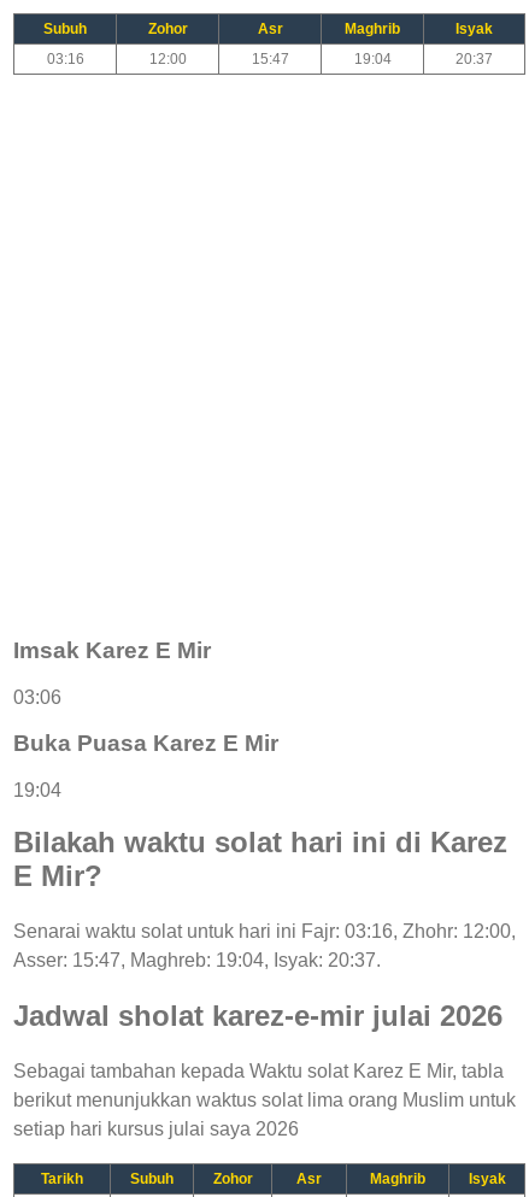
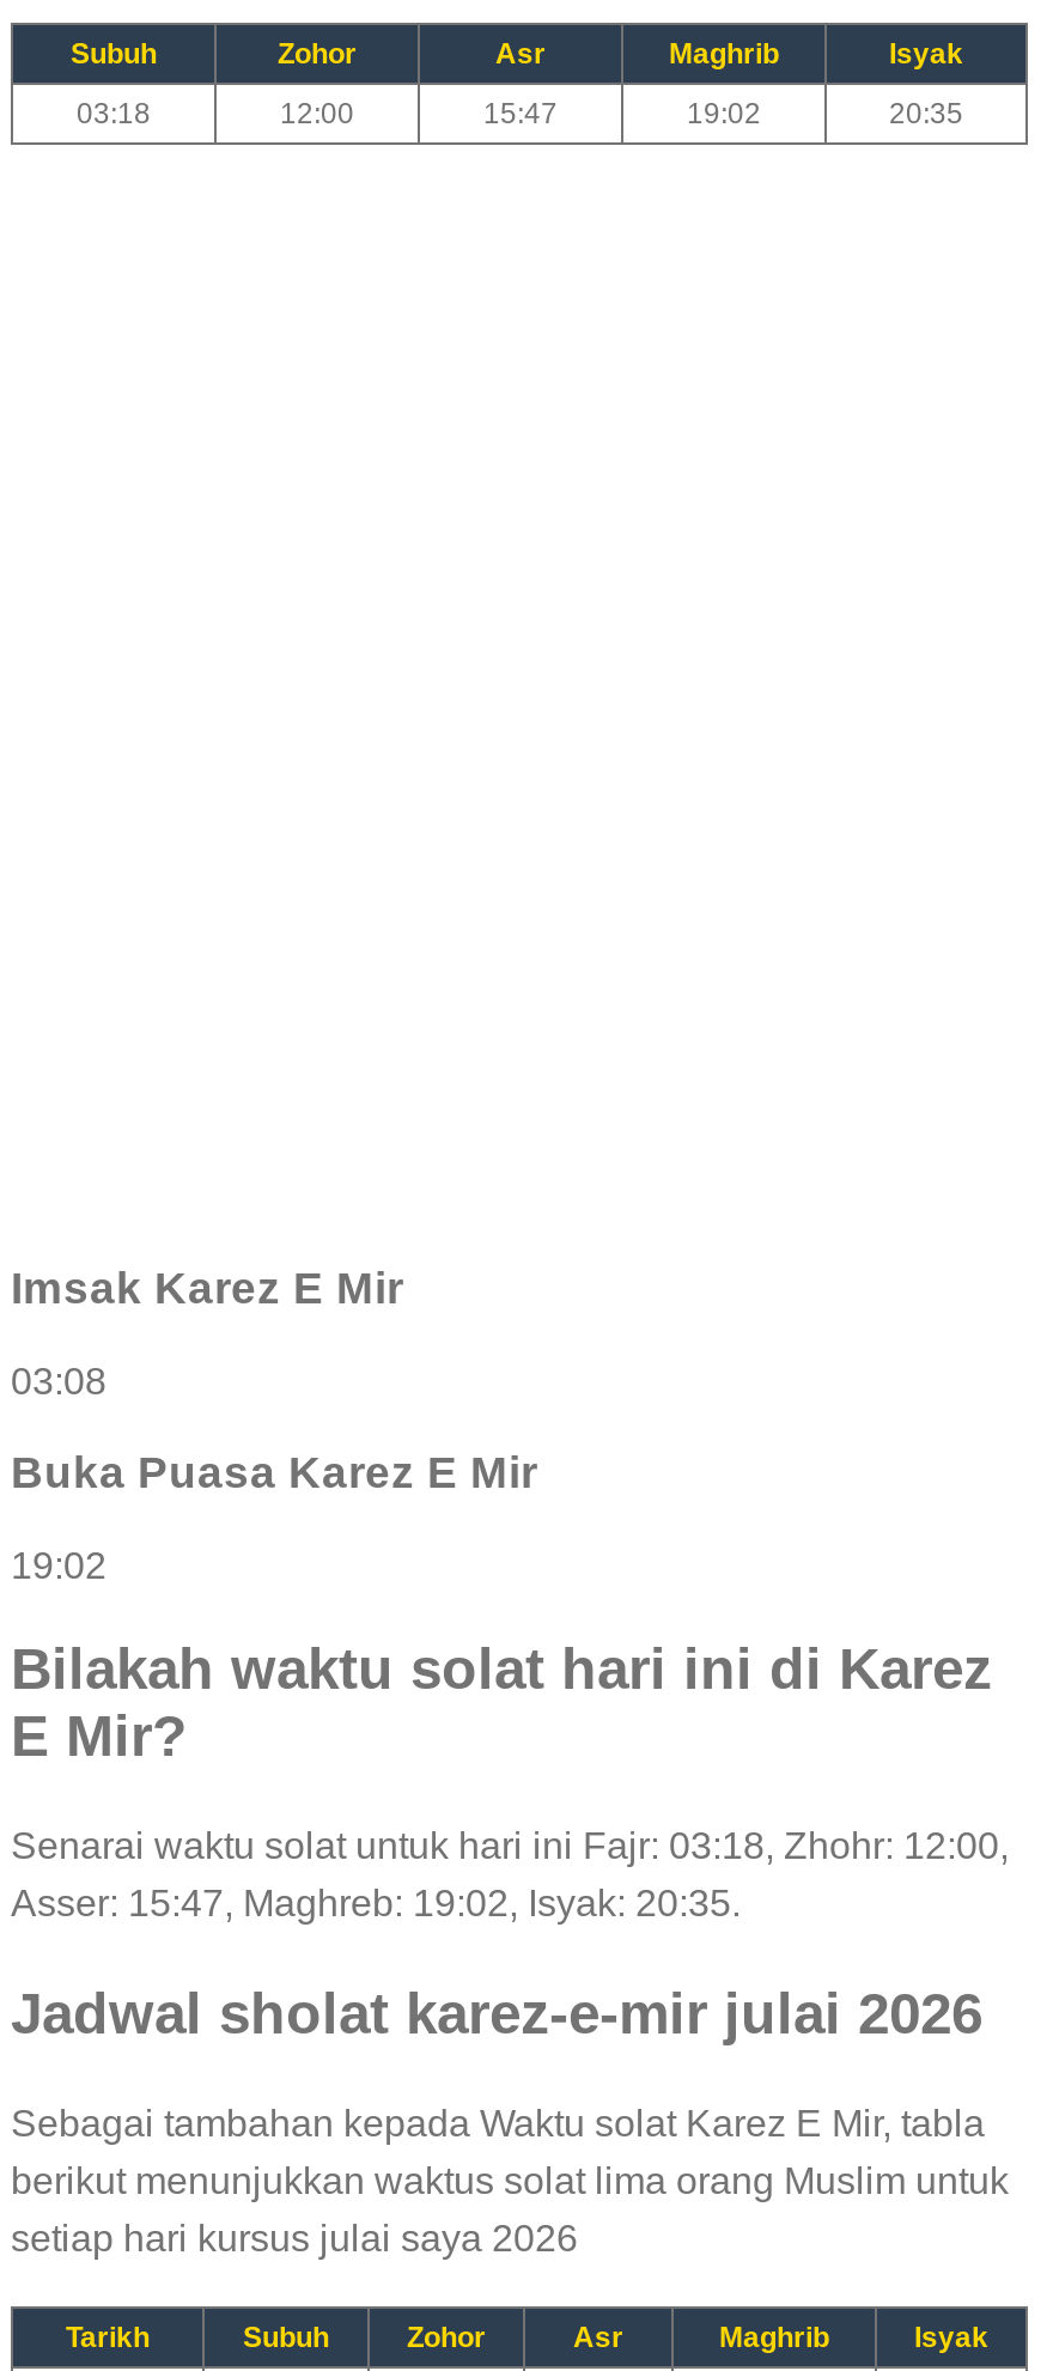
- 03:16
+ 03:18

- 19:04
+ 19:02

- 20:37
+ 20:35

- 03:06
+ 03:08

- 19:04
+ 19:02

- Senarai waktu solat untuk hari ini Fajr: 03:16, Zhohr: 12:00,
+ Senarai waktu solat untuk hari ini Fajr: 03:18, Zhohr: 12:00,

- Asser: 15:47, Maghreb: 19:04, Isyak: 20:37.
+ Asser: 15:47, Maghreb: 19:02, Isyak: 20:35.
